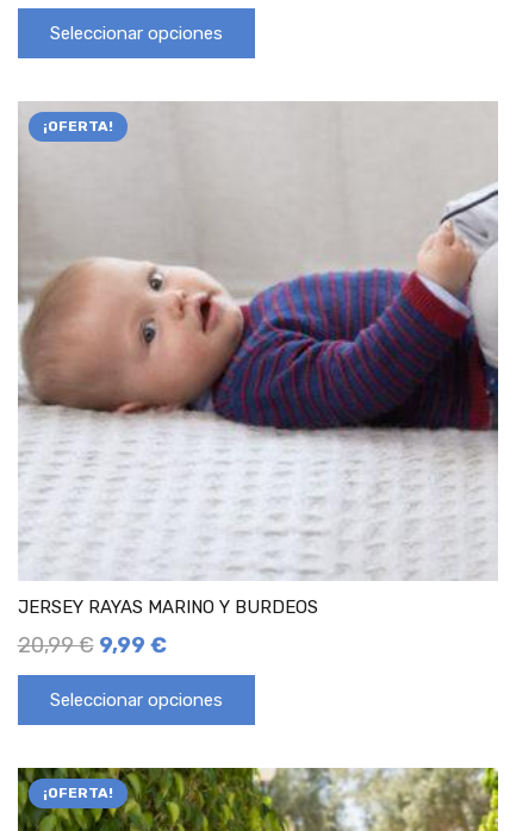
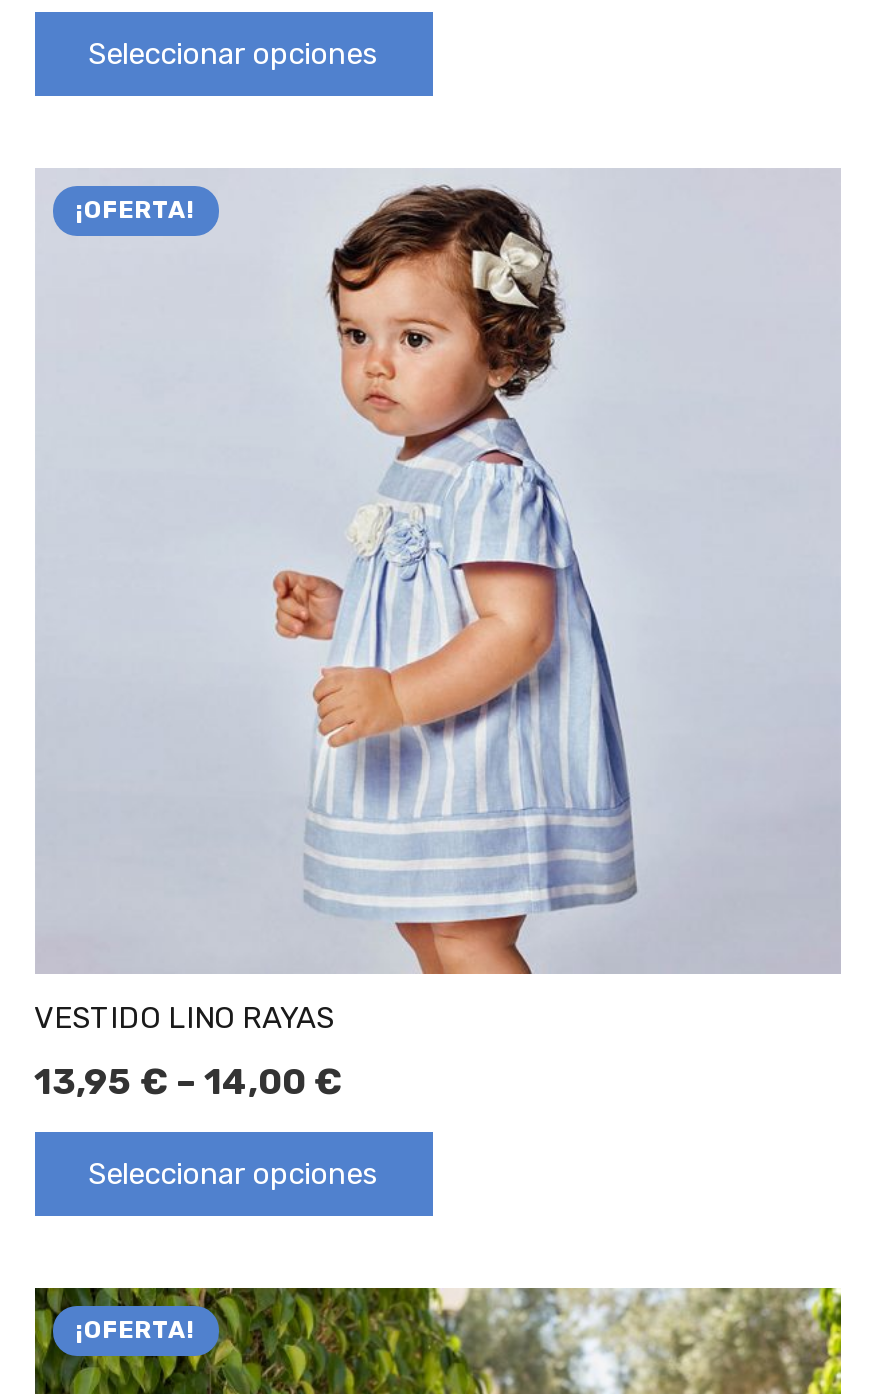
- [image]
- JERSEY RAYAS MARINO Y BURDEOS
+ [image]
+ VESTIDO LINO RAYAS

- 20,99€ 9,99 €
+ 13,95 €– 14,00 €
